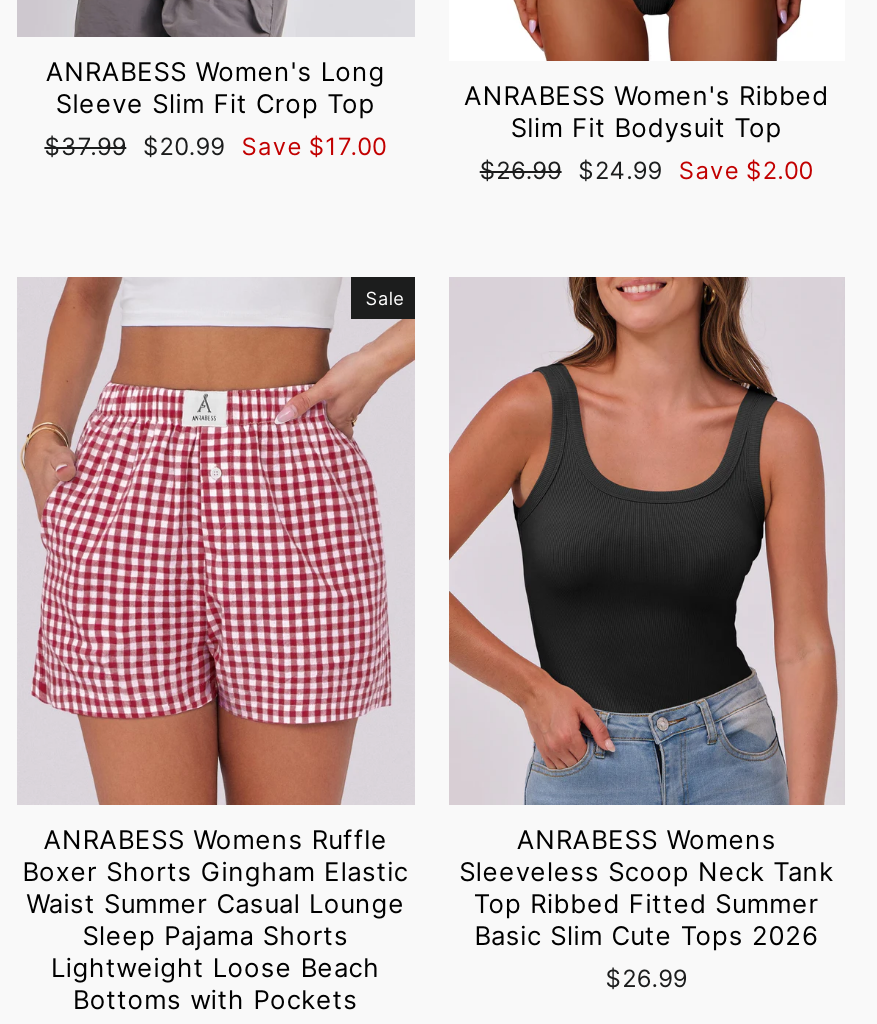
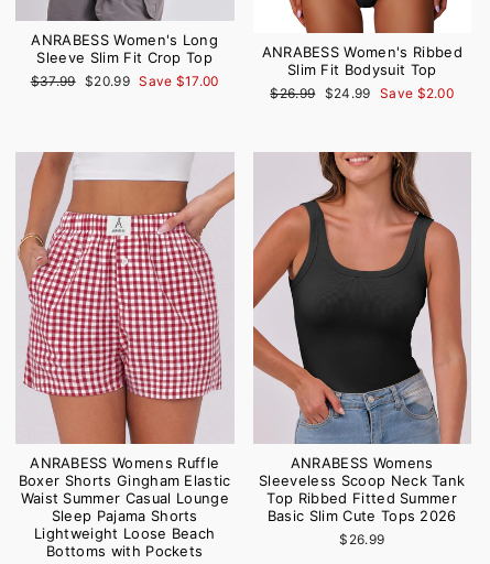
- Sale
